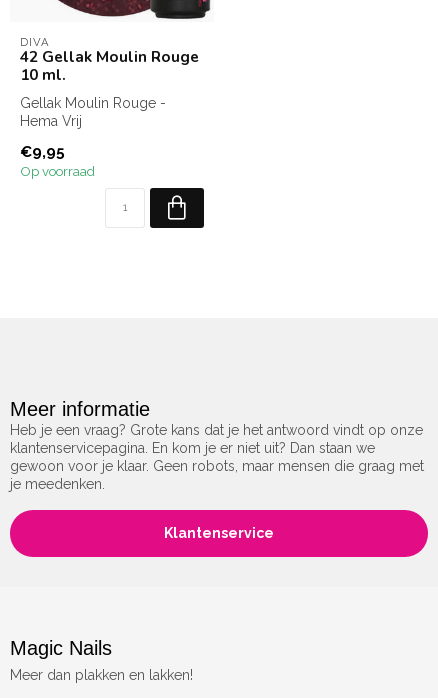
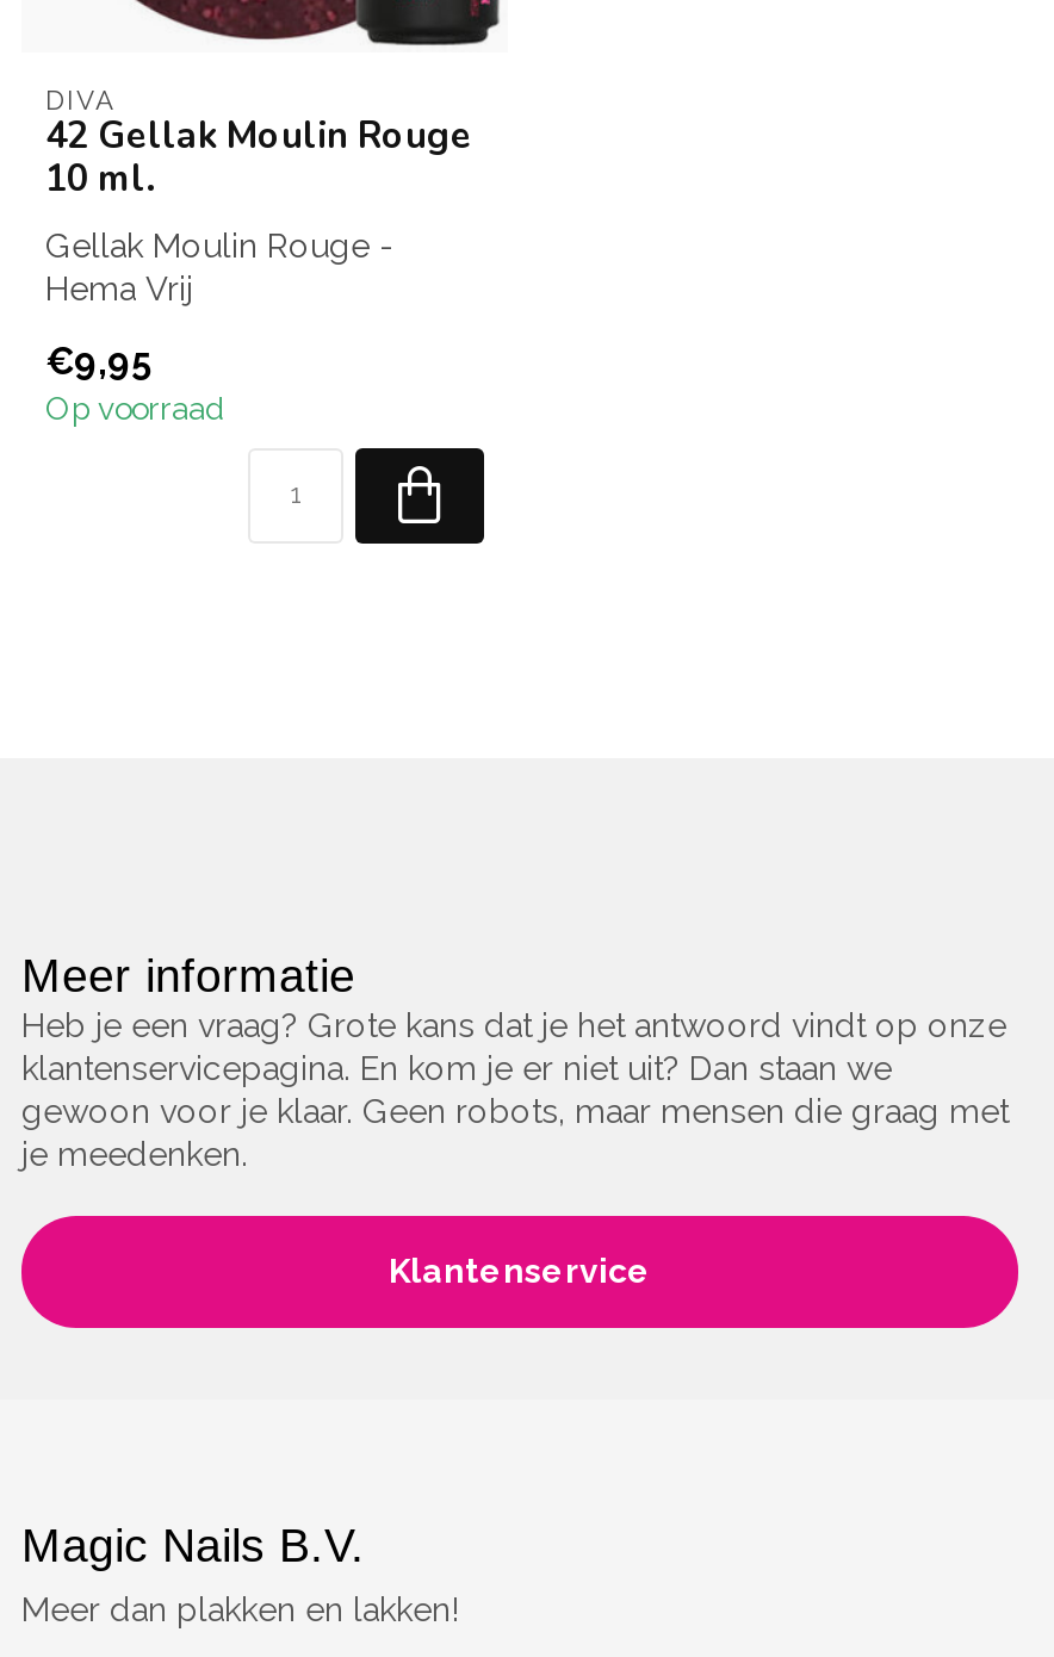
- Magic Nails
+ Magic Nails B.V.
